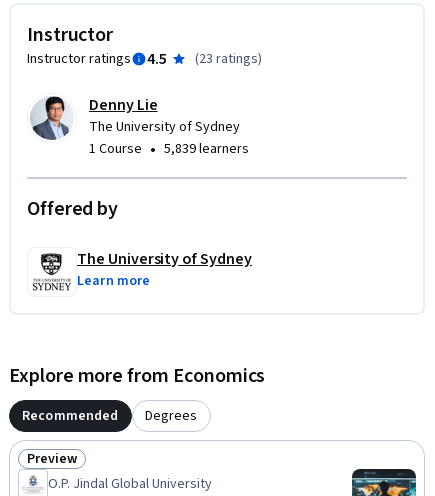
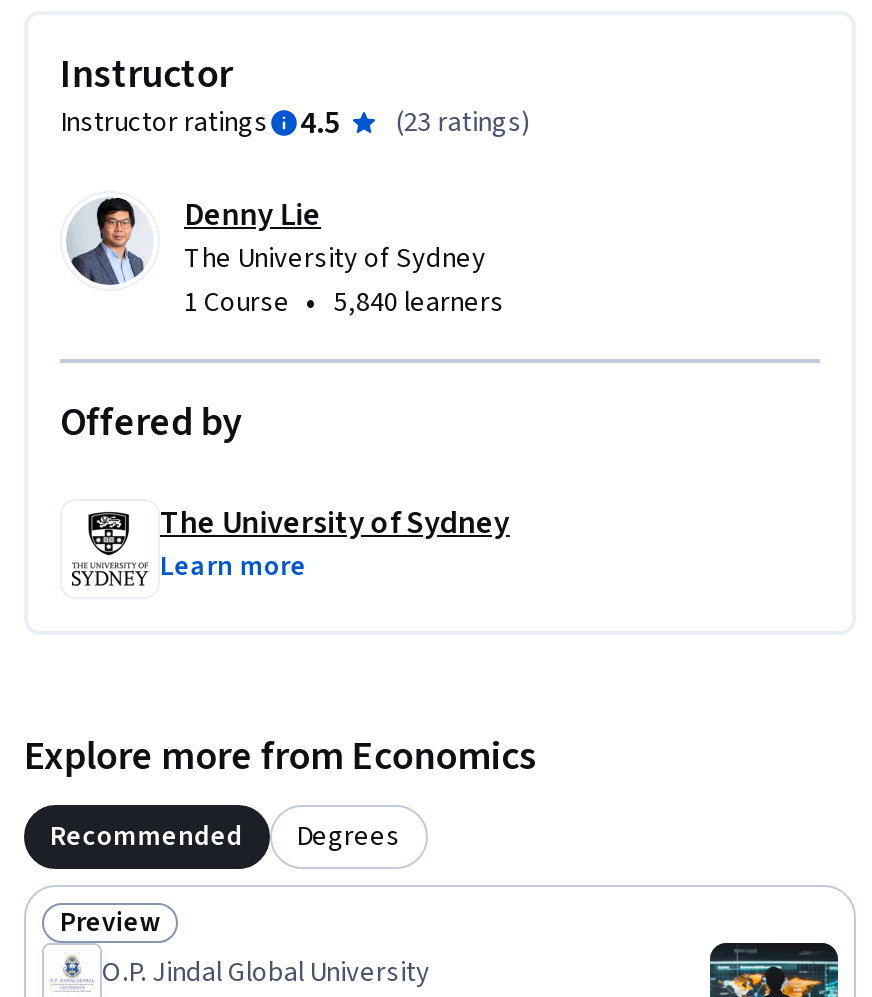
- 1 Course • 5,839 learners
+ 1 Course • 5,840 learners
